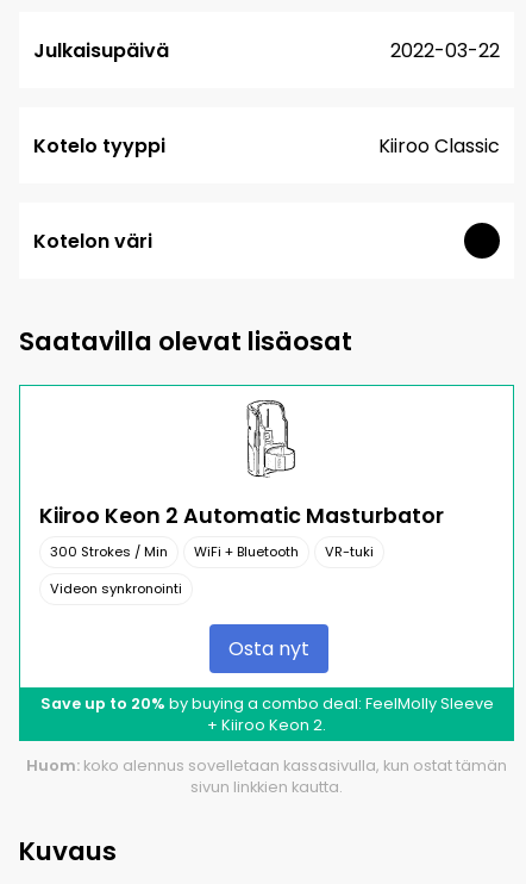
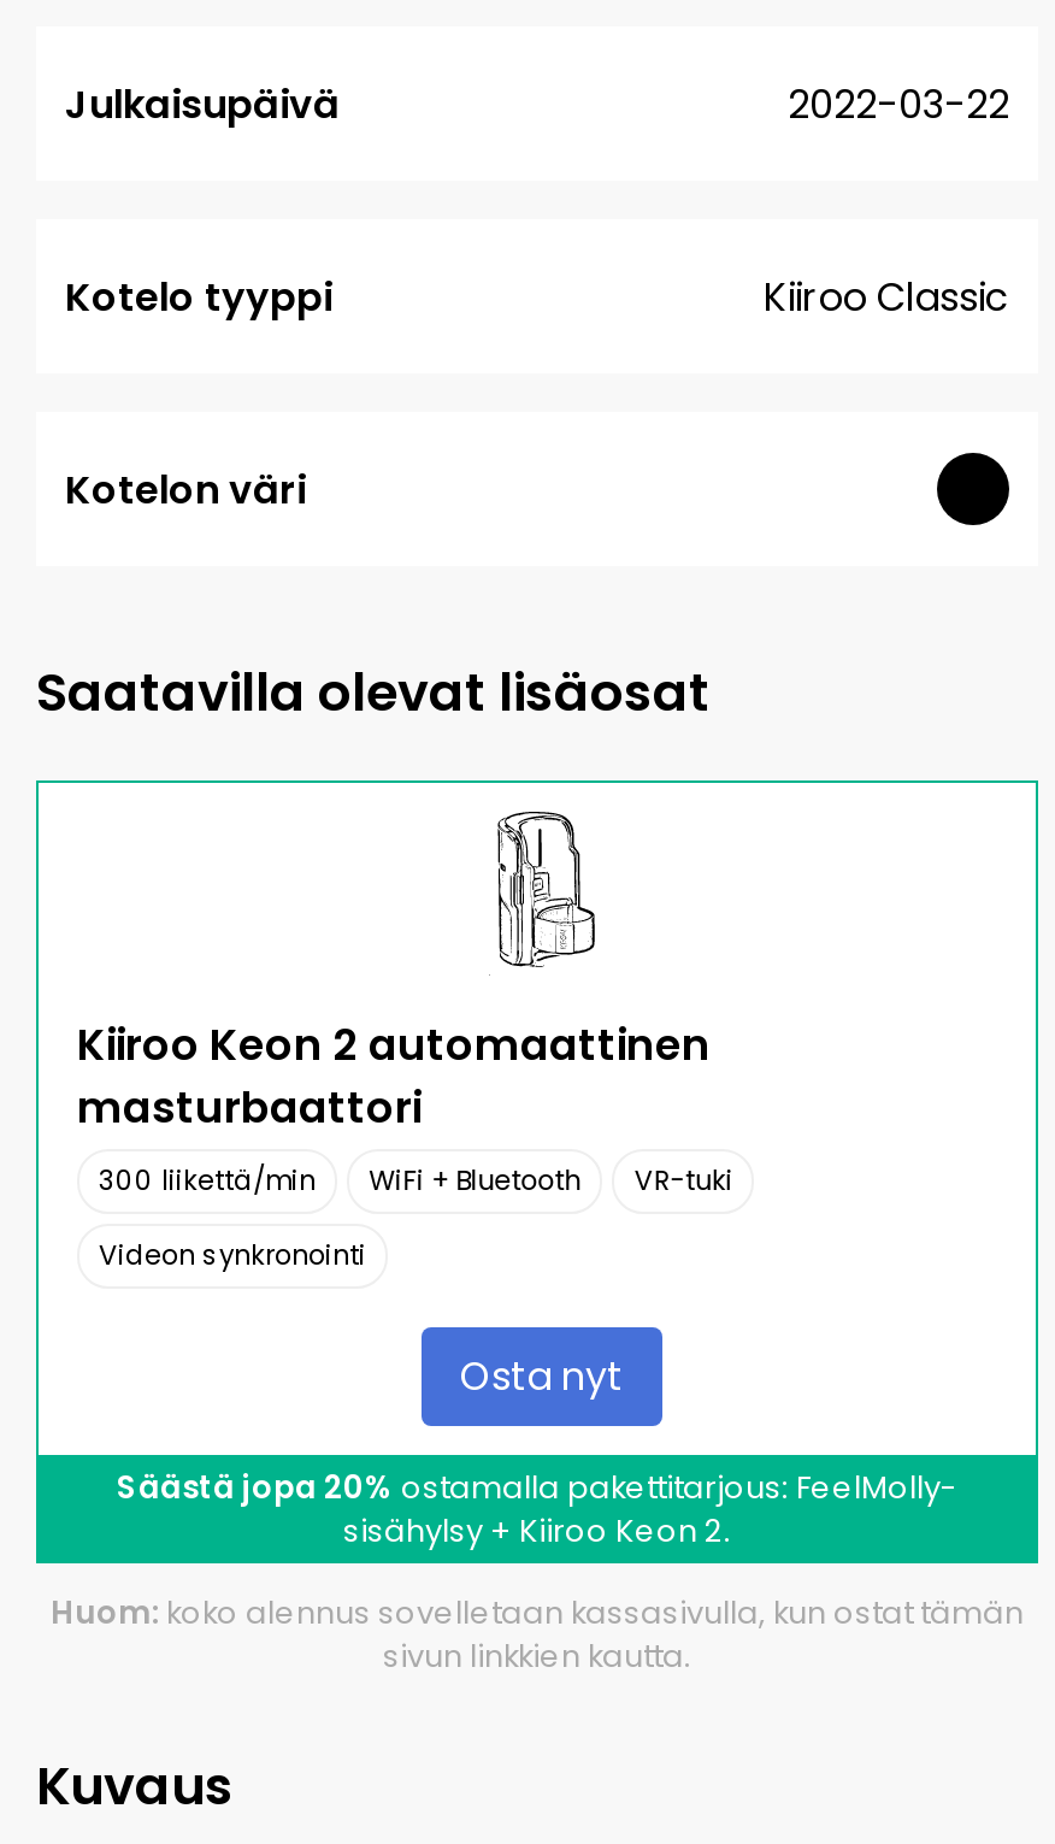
- Kiiroo Keon 2 Automatic Masturbator
- 300 Strokes / Min
+ Kiiroo Keon 2 automaattinen
+ masturbaattori
+ 300 liikettä/min

- Save up to 20% by buying a combo deal: FeelMolly Sleeve
- + Kiiroo Keon 2.
+ Säästä jopa 20% ostamalla pakettitarjous: FeelMolly-
+ sisähylsy + Kiiroo Keon 2.
